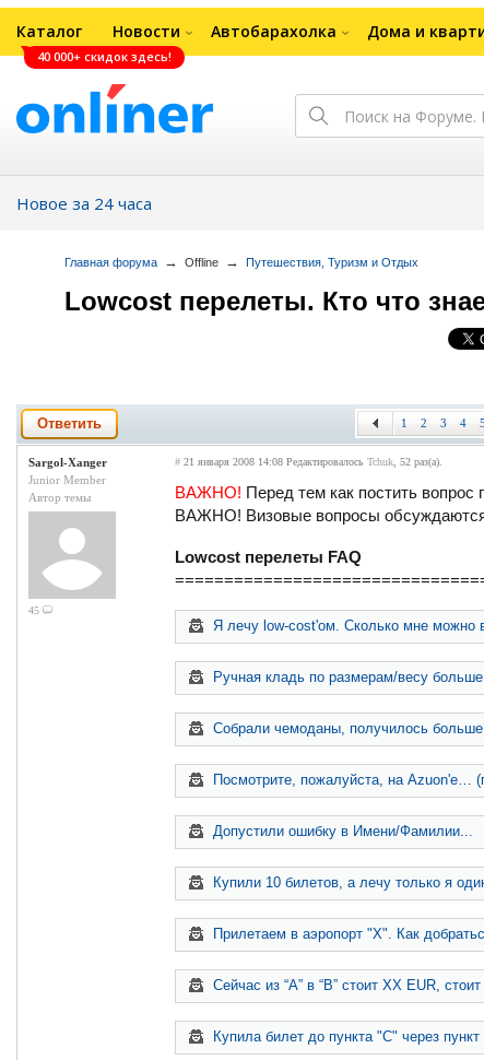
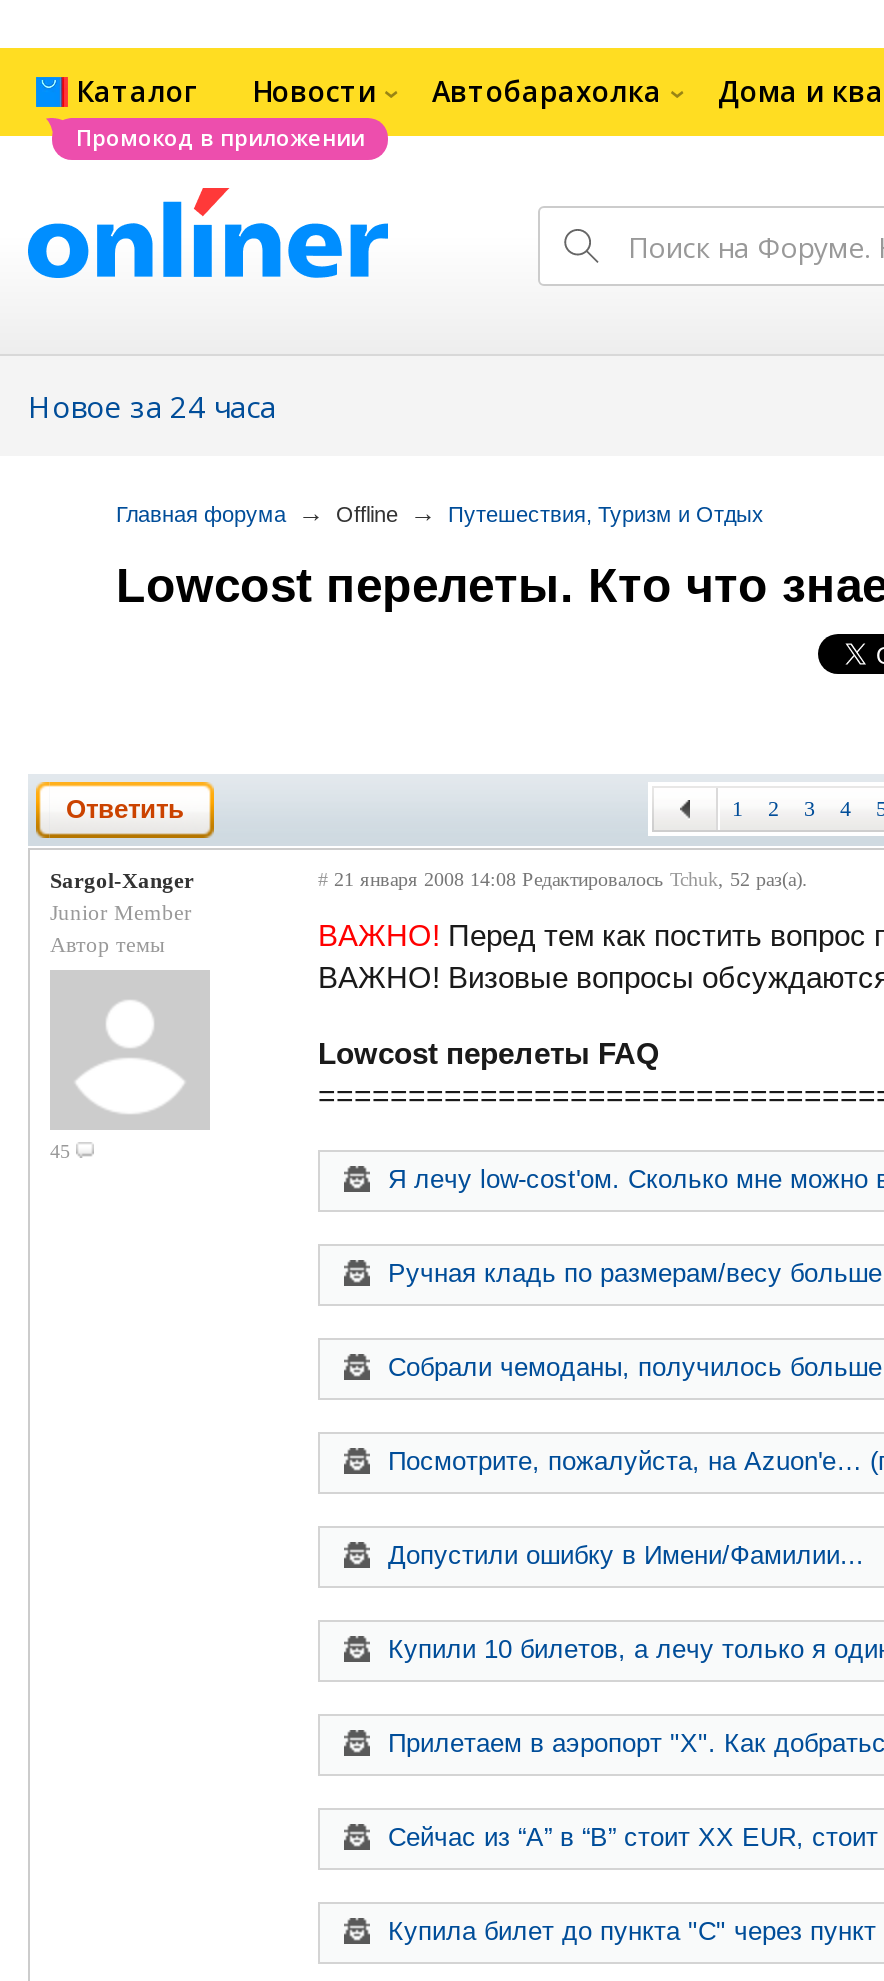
- 40 000+ скидок здесь!
+ Промокод в приложении
